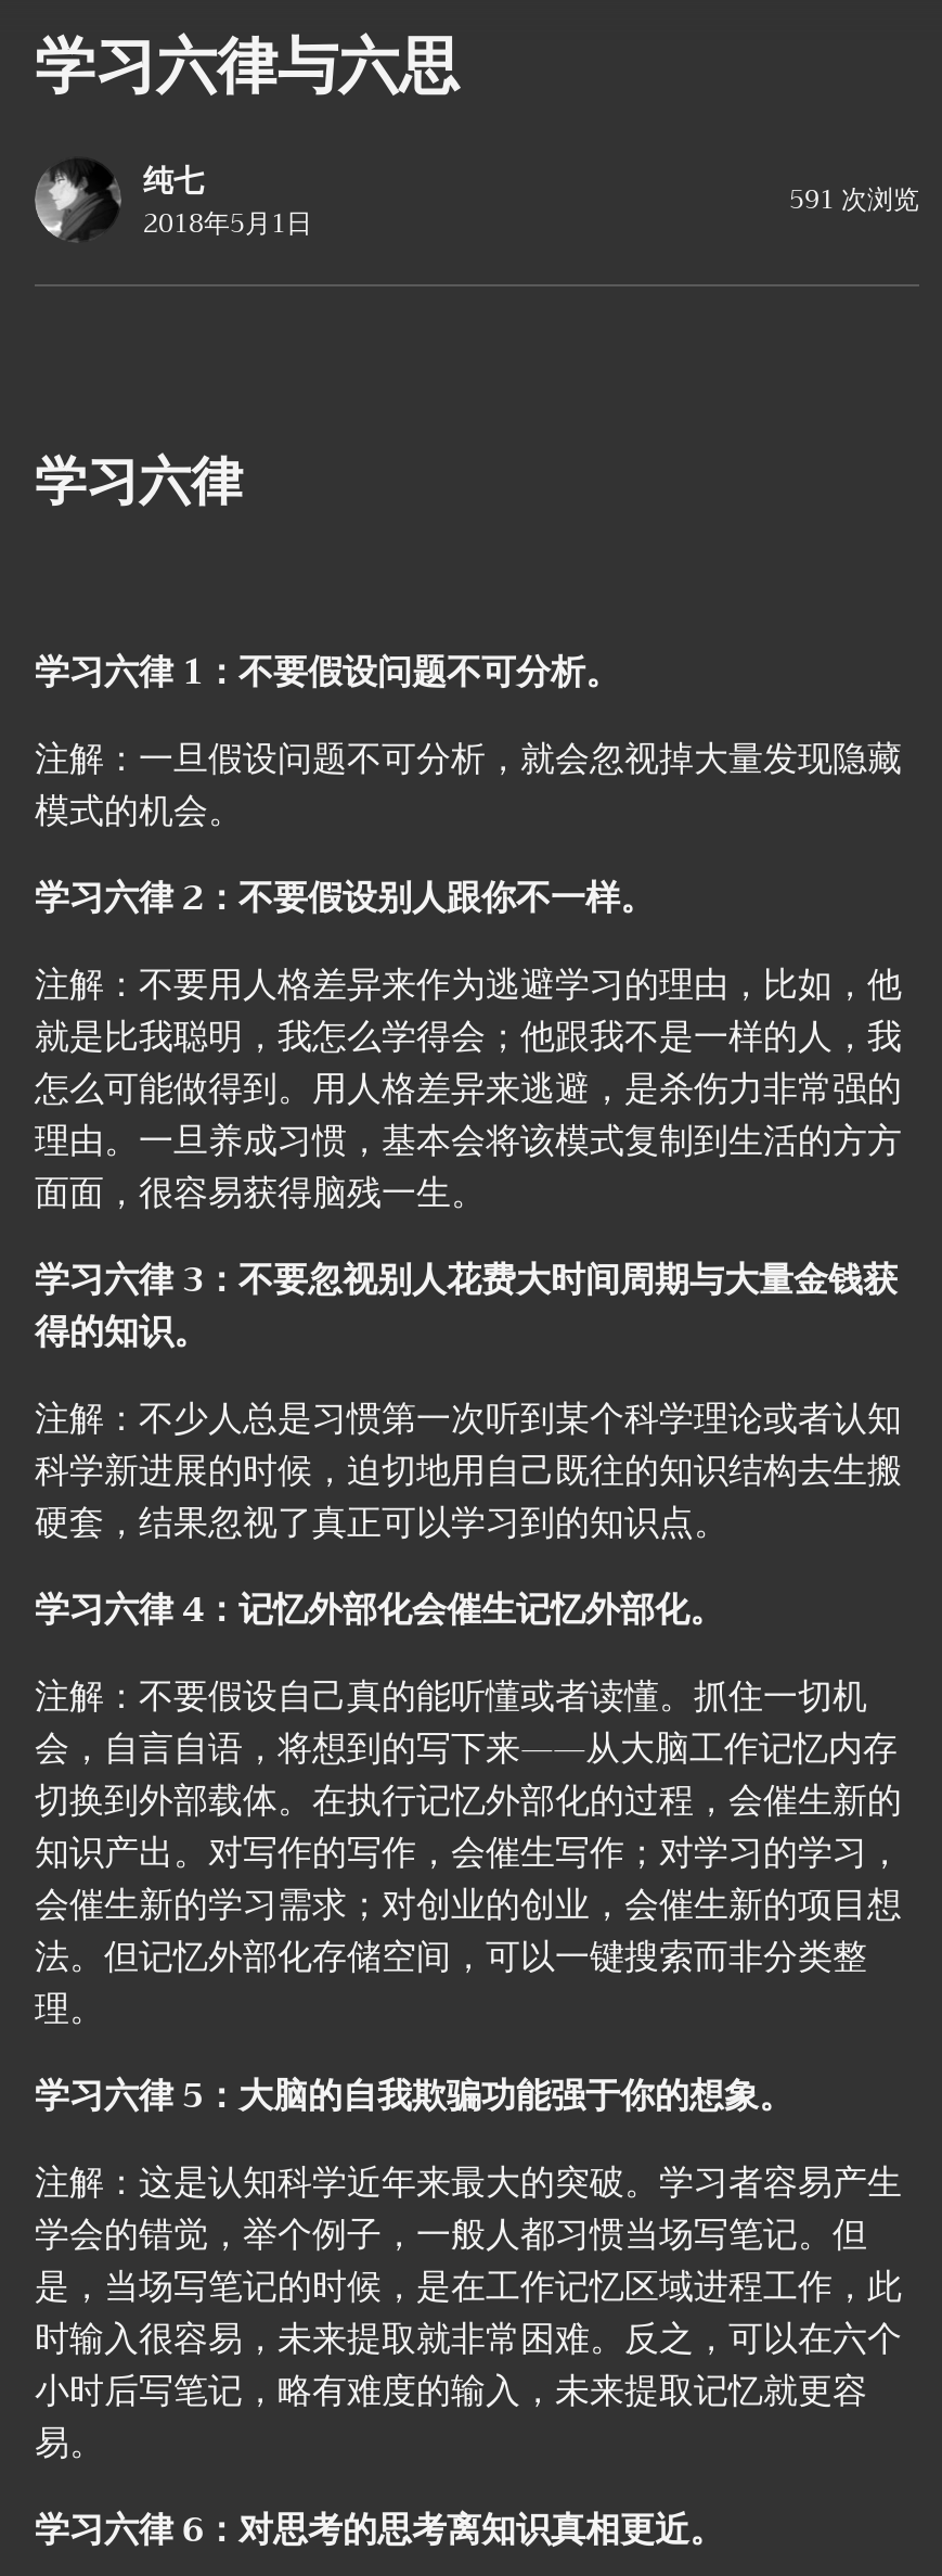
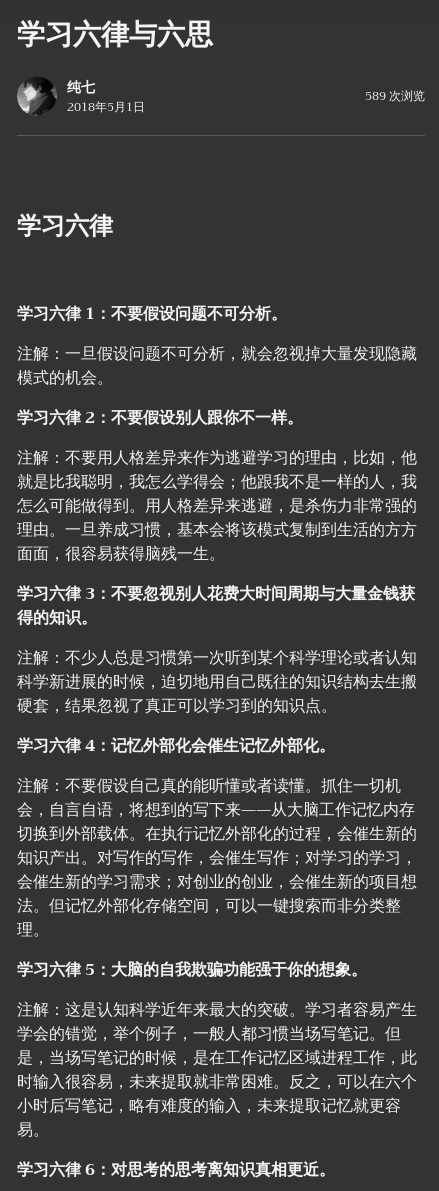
- 591 次浏览
+ 589 次浏览
